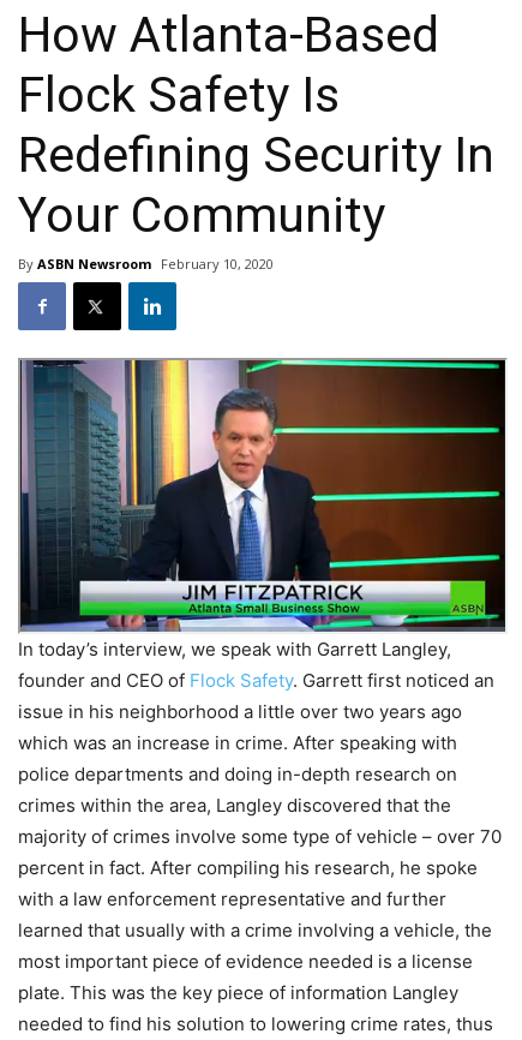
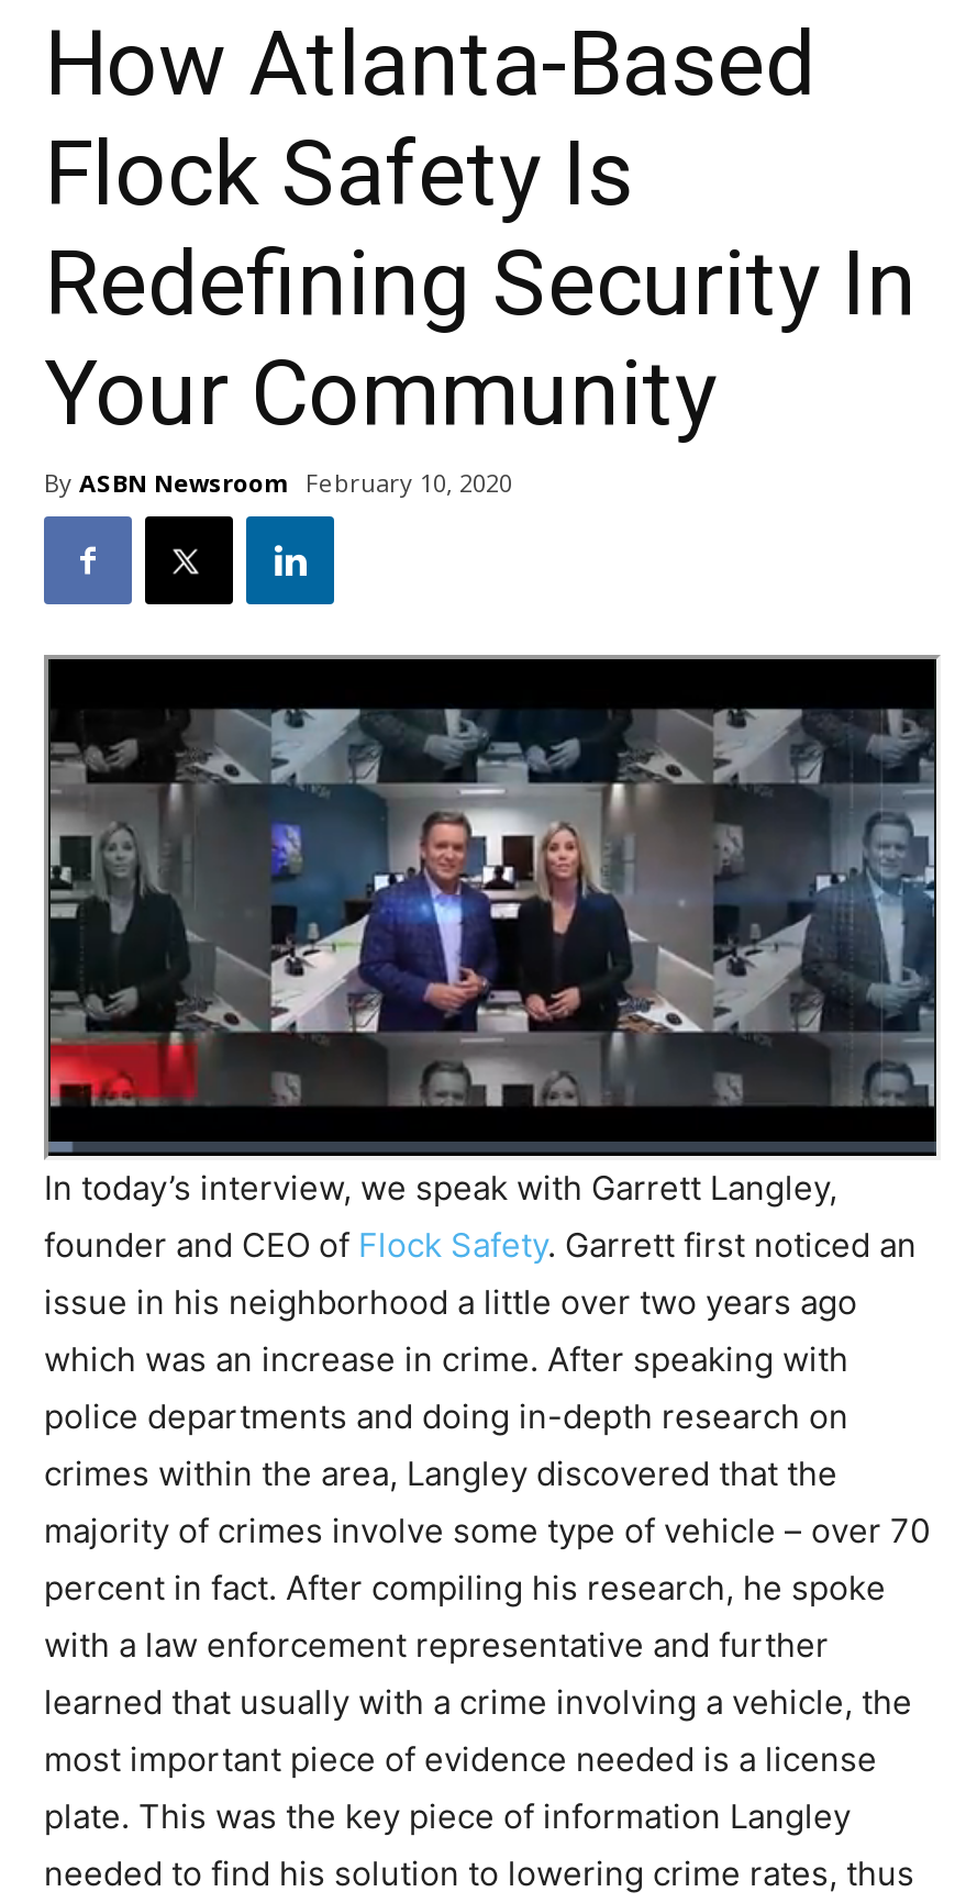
- [image]
+ [image]
